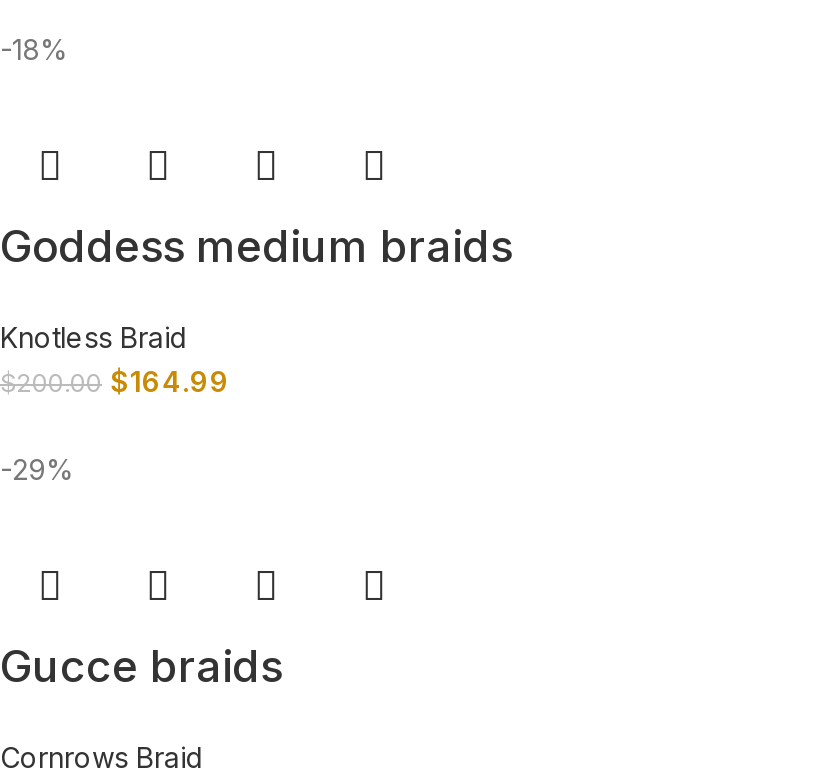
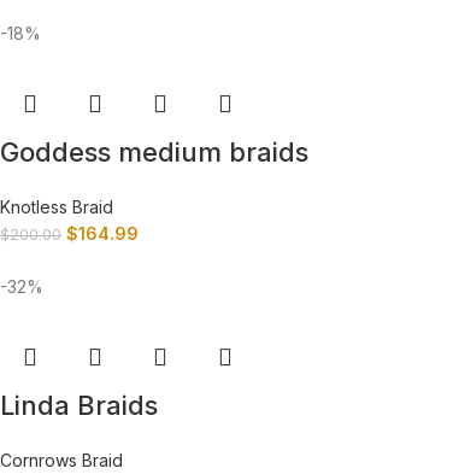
- -29%
+ -32%

- Gucce braids
+ Linda Braids
